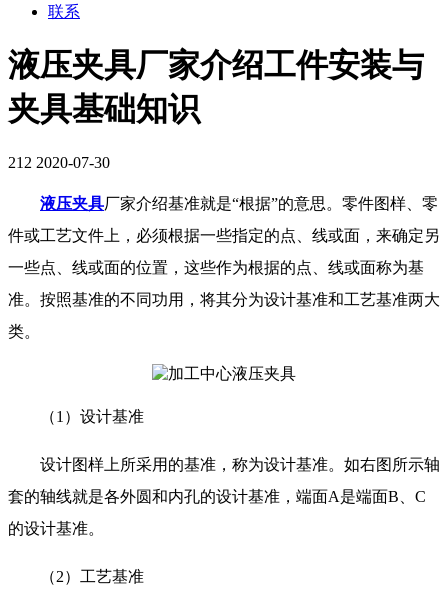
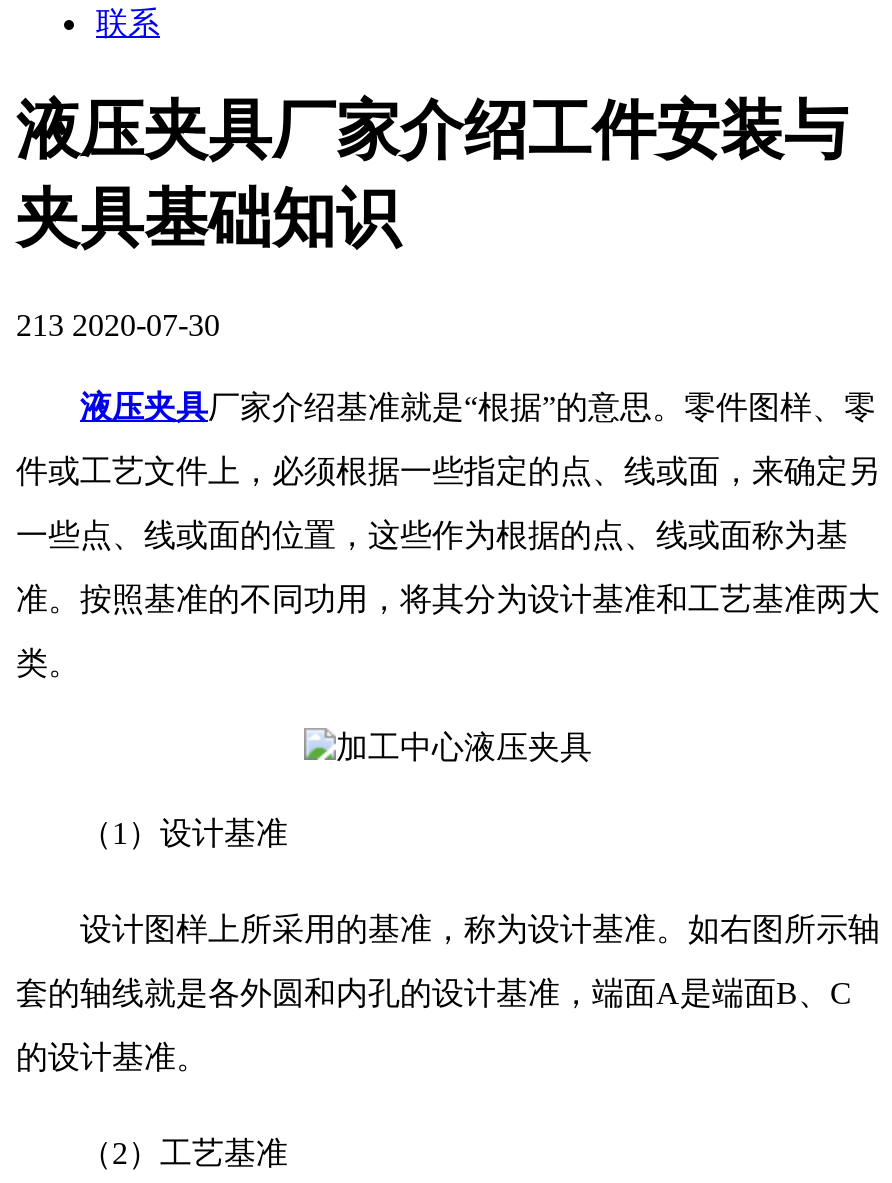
- 212 2020-07-30
+ 213 2020-07-30
